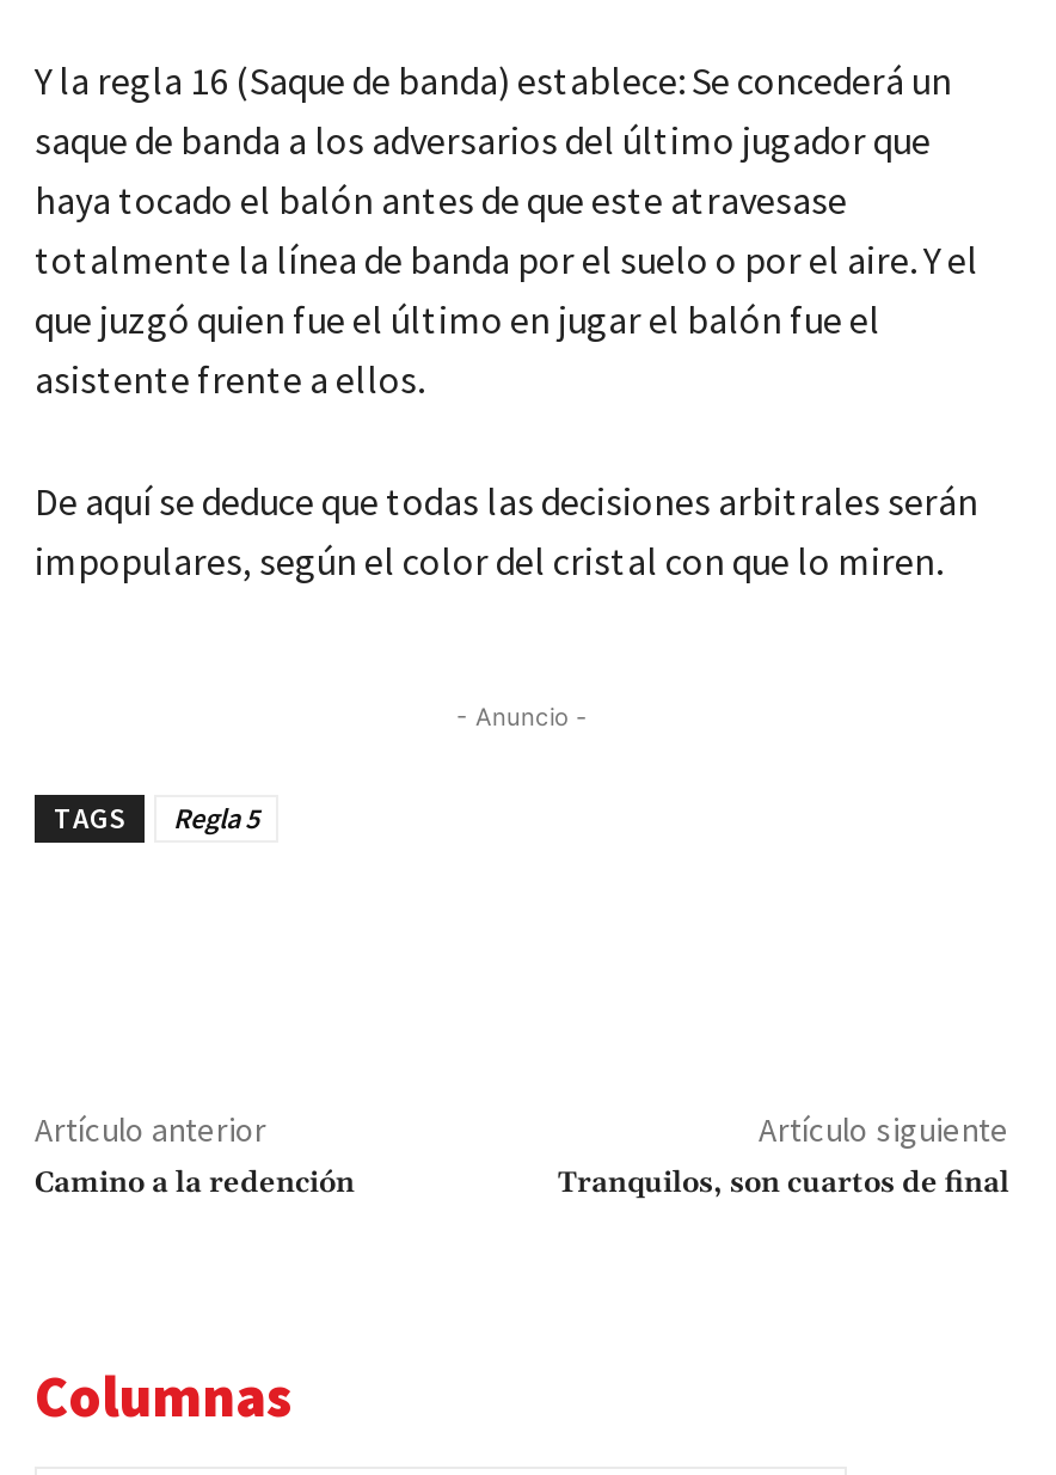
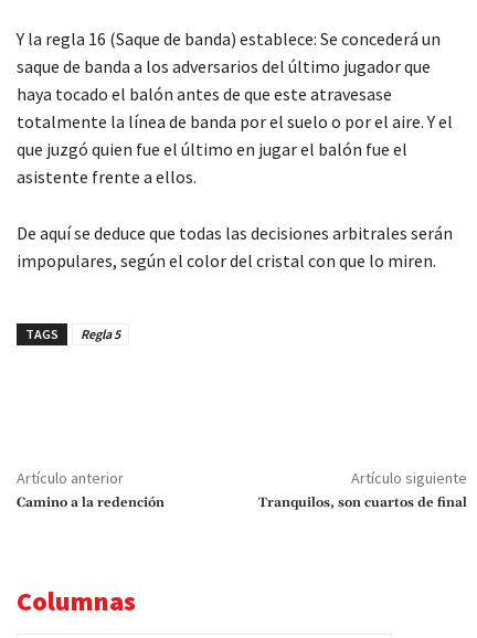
- - Anuncio -
